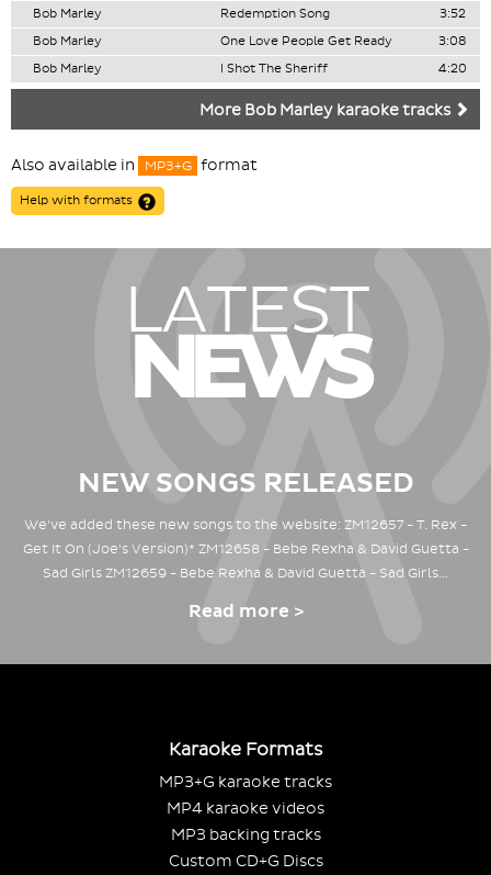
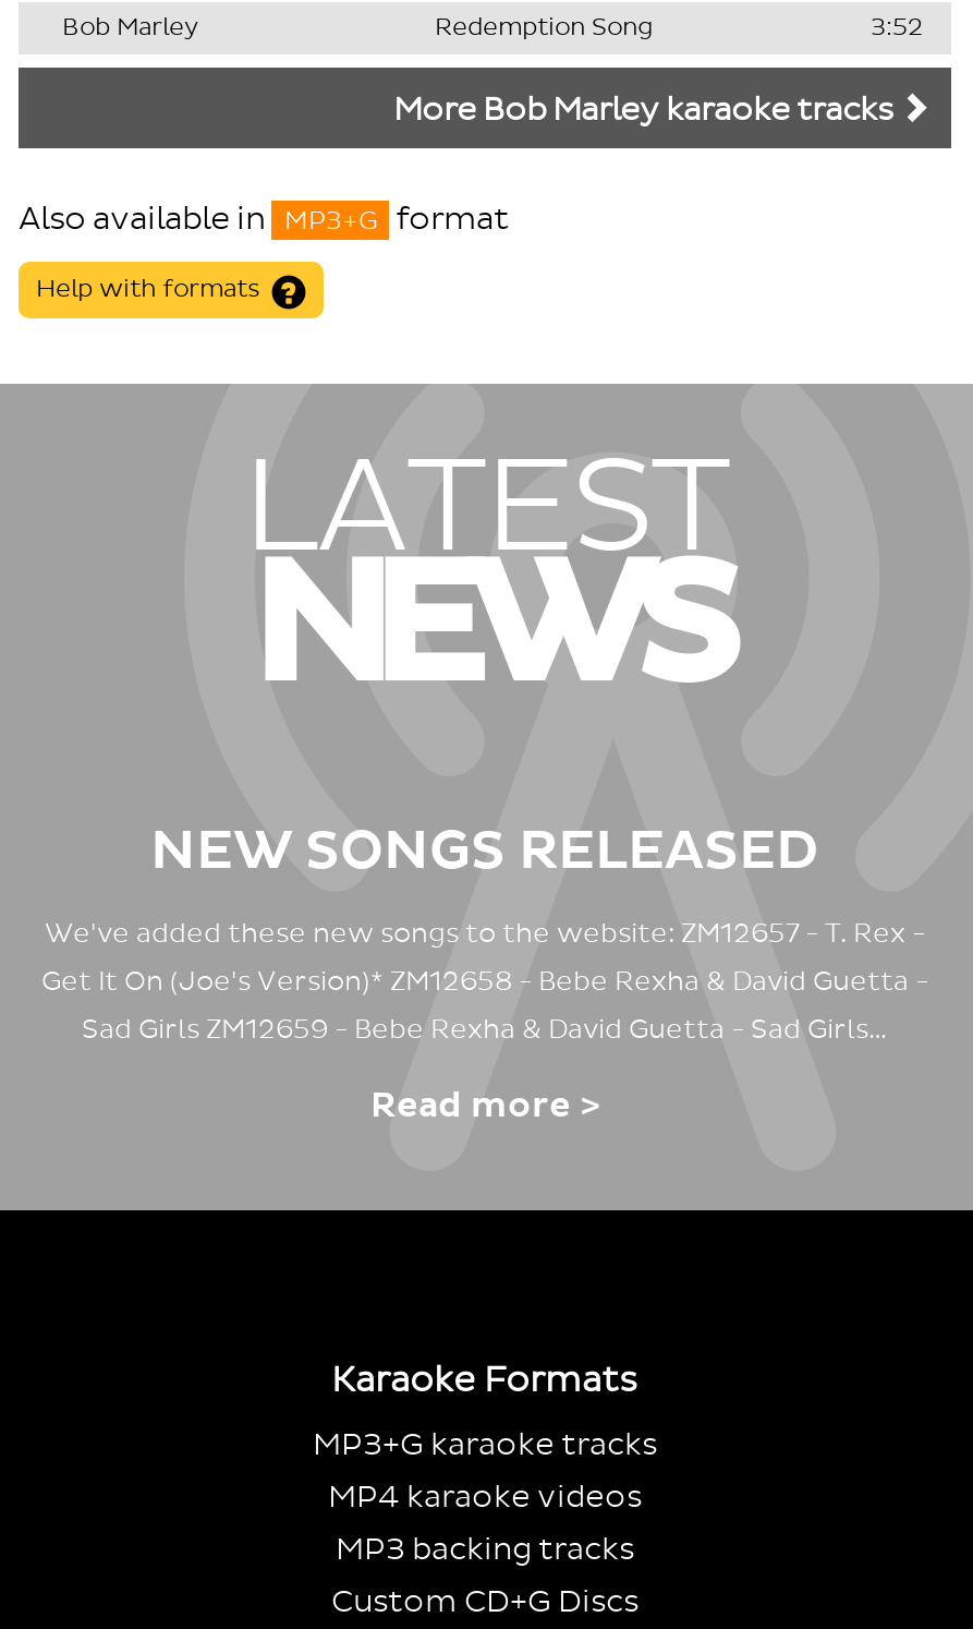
- Bob Marley
- One Love People Get Ready
- 3:08
- Bob Marley
- I Shot The Sheriff
- 4:20
